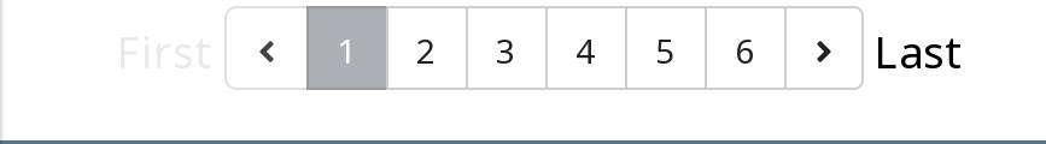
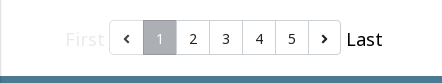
- 6
